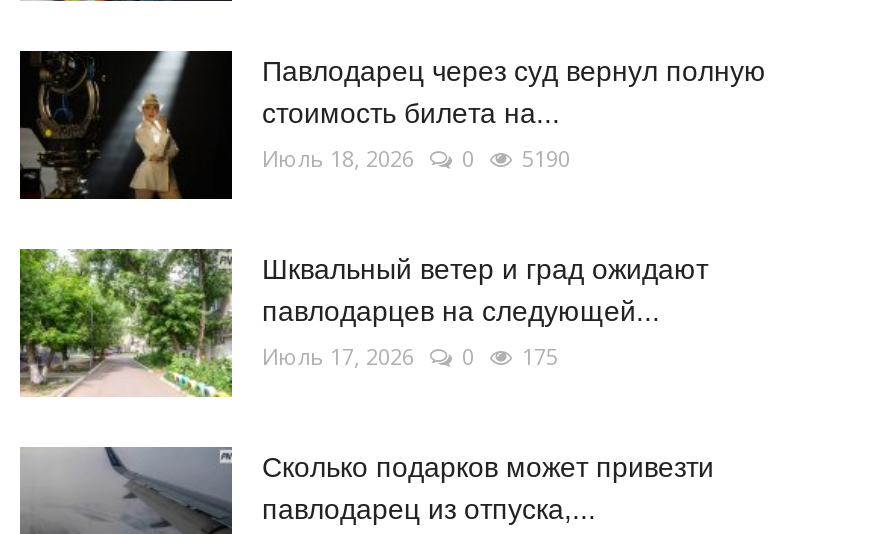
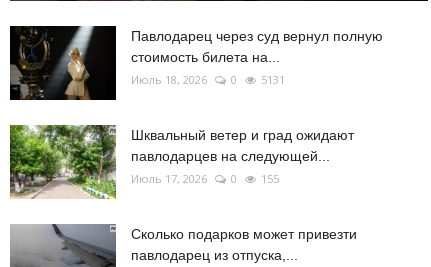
- Июль 18, 2026 0 5190
+ Июль 18, 2026 0 5131

- Июль 17, 2026 0 175
+ Июль 17, 2026 0 155
